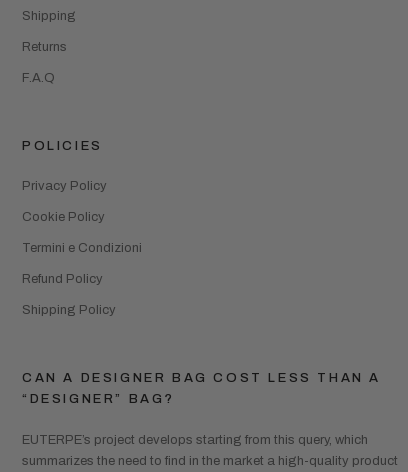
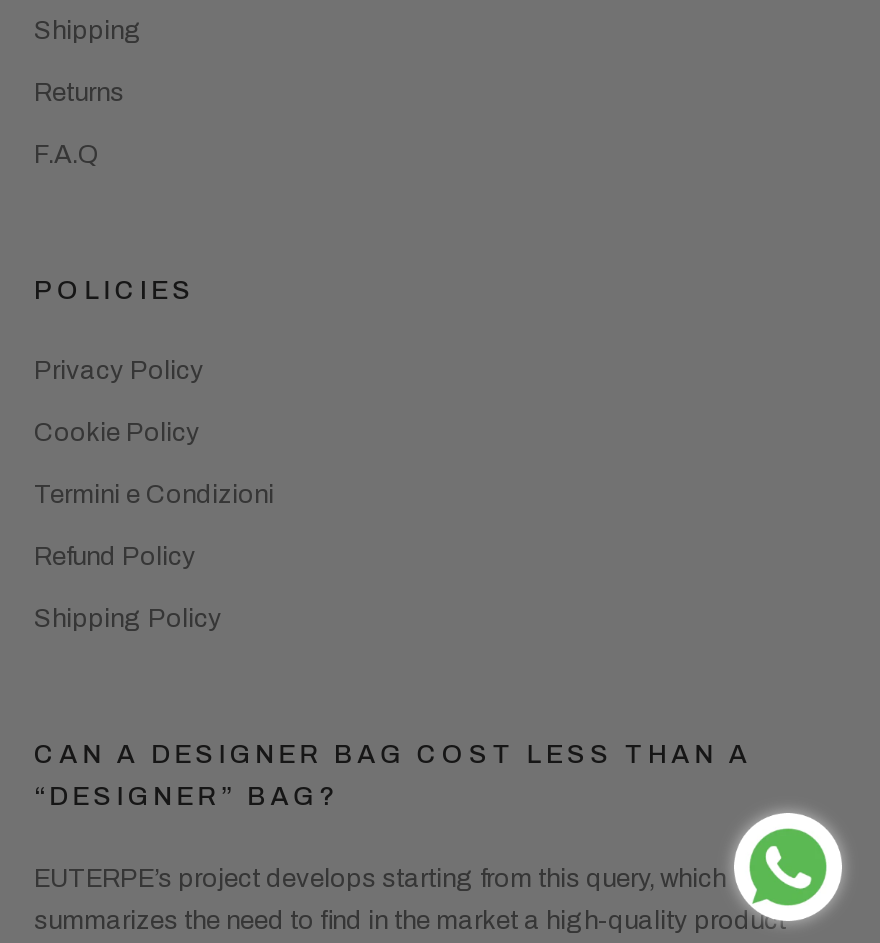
+ [image]
